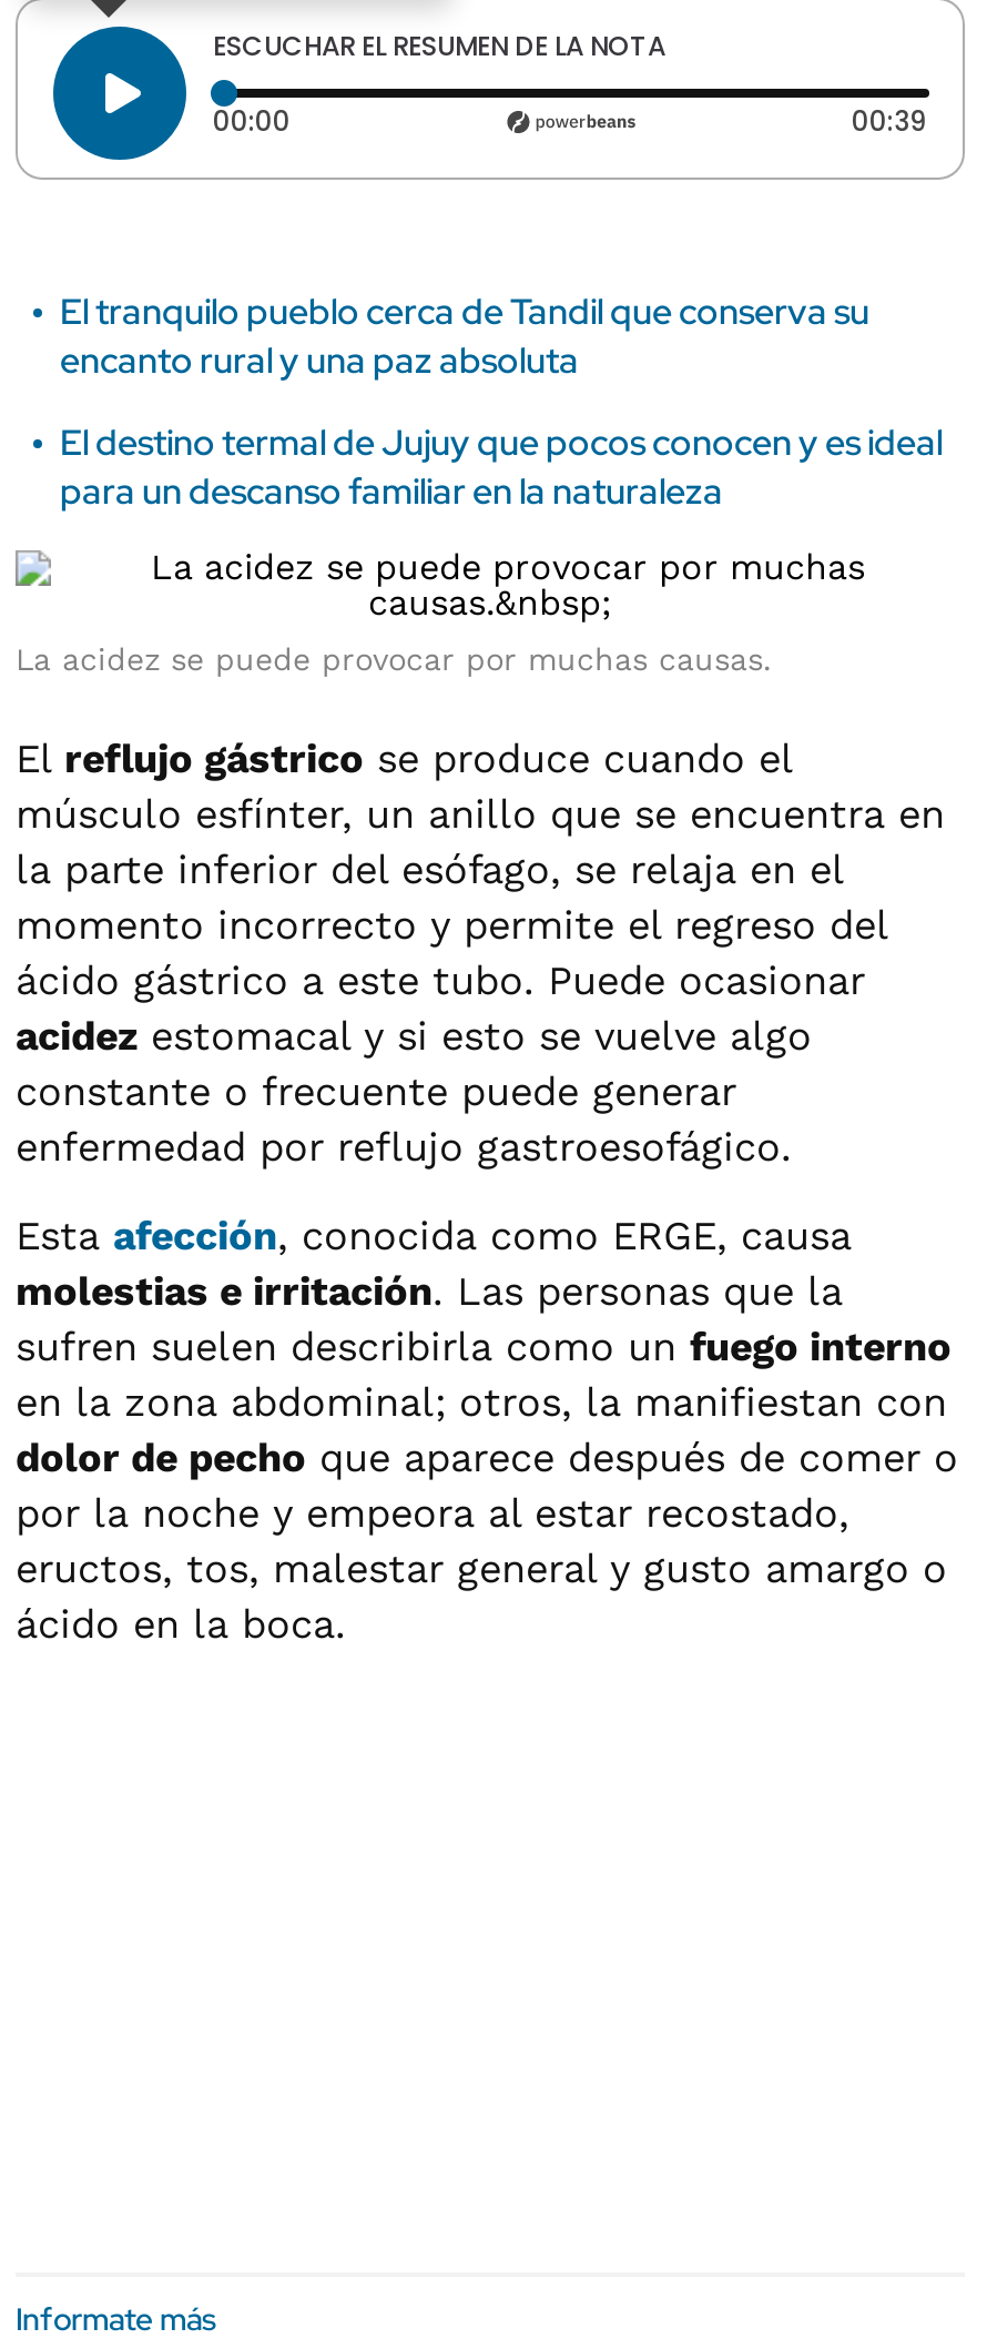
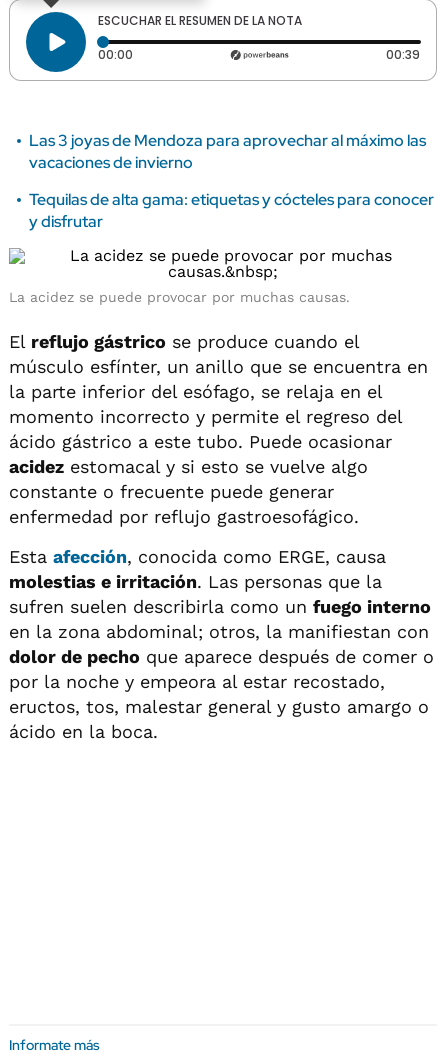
- El tranquilo pueblo cerca de Tandil que conserva su
- encanto rural y una paz absoluta
+ Las 3 joyas de Mendoza para aprovechar al máximo las
+ vacaciones de invierno

- El destino termal de Jujuy que pocos conocen y es ideal
- para un descanso familiar en la naturaleza
+ Tequilas de alta gama: etiquetas y cócteles para conocer
+ y disfrutar
